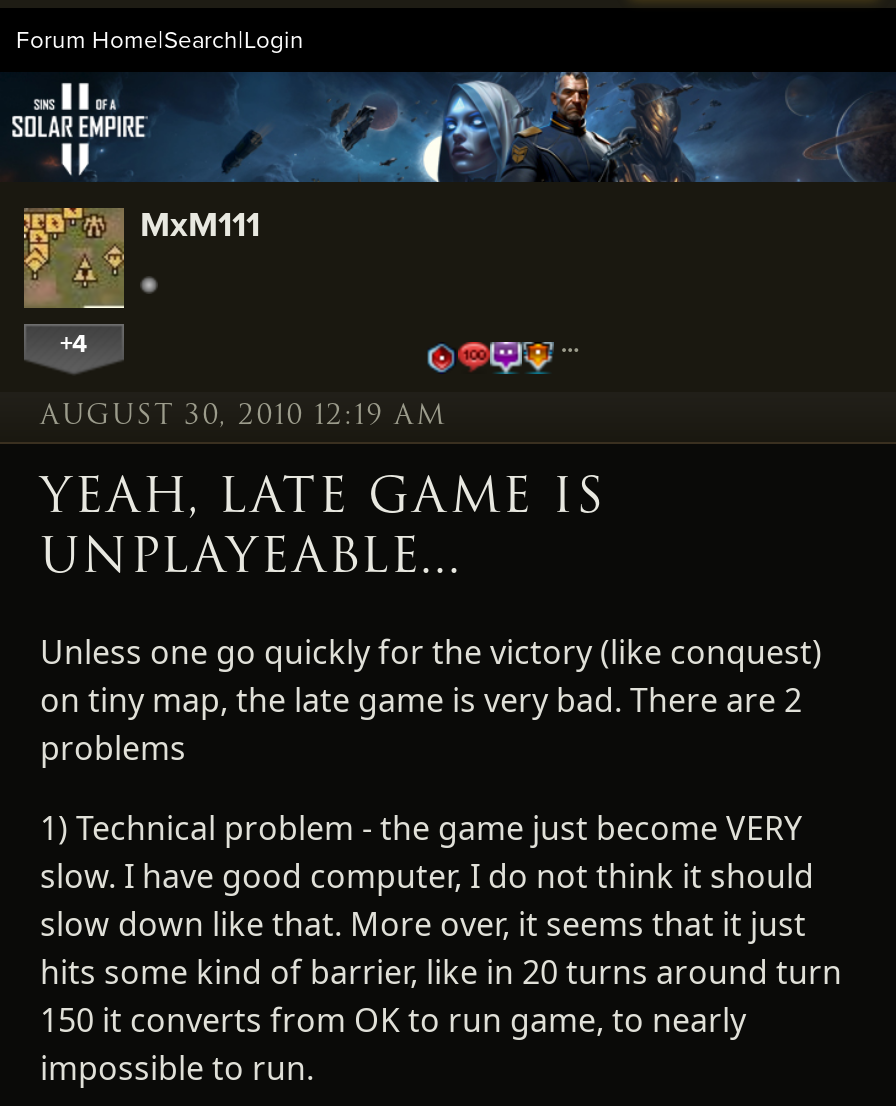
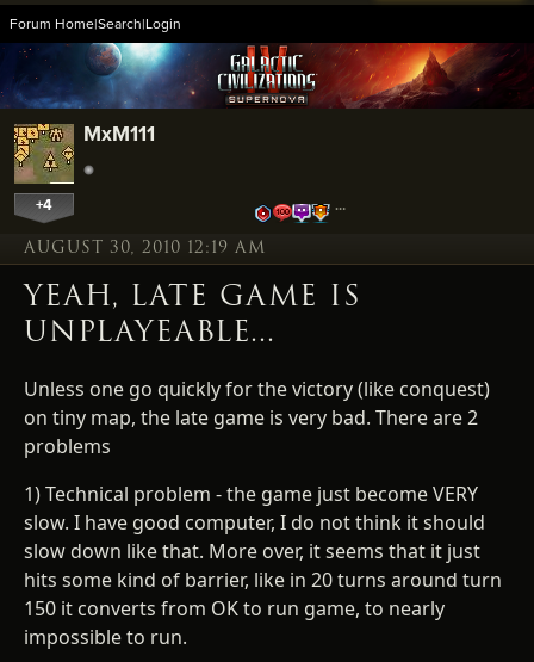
- [image]
+ [image]
